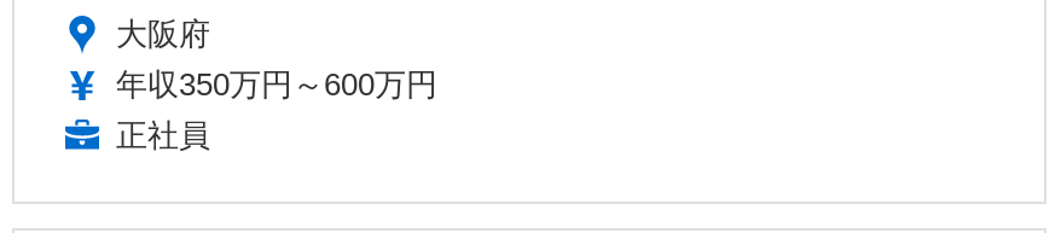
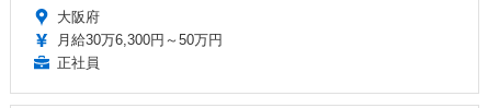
- 年収350万円～600万円
+ 月給30万6,300円～50万円
